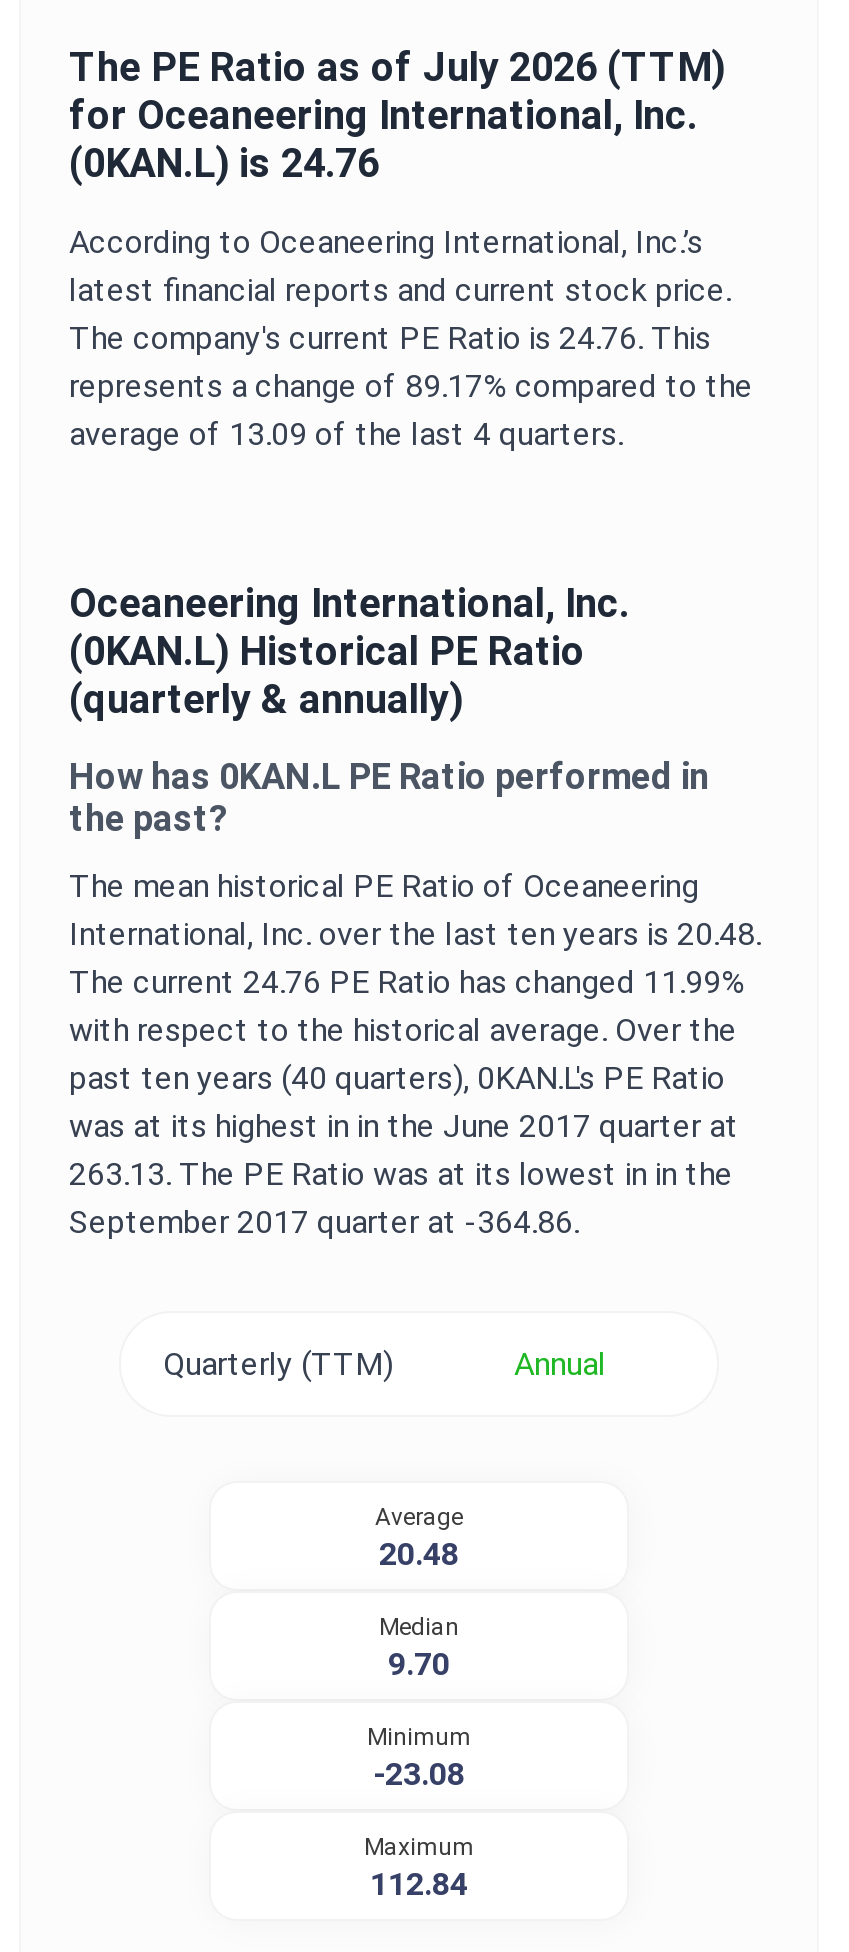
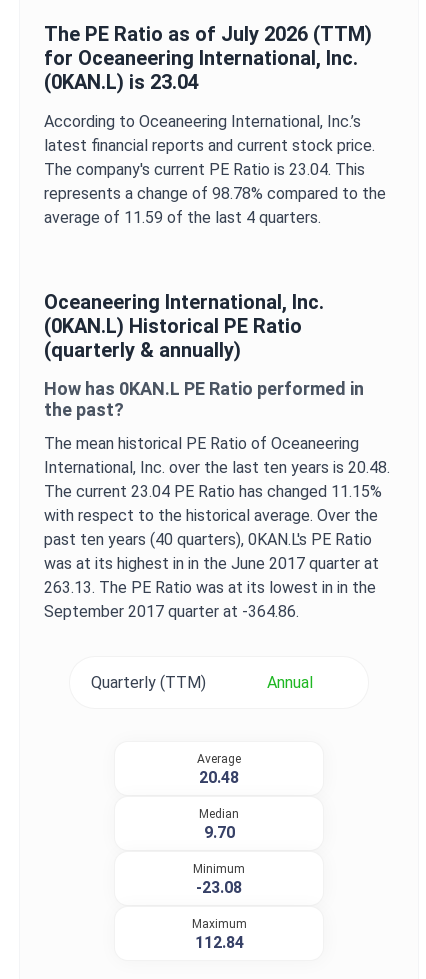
- (0KAN.L) is 24.76
+ (0KAN.L) is 23.04

- The company's current PE Ratio is 24.76. This
+ The company's current PE Ratio is 23.04. This

- represents a change of 89.17% compared to the
+ represents a change of 98.78% compared to the

- average of 13.09 of the last 4 quarters.
+ average of 11.59 of the last 4 quarters.

- The current 24.76 PE Ratio has changed 11.99%
+ The current 23.04 PE Ratio has changed 11.15%
